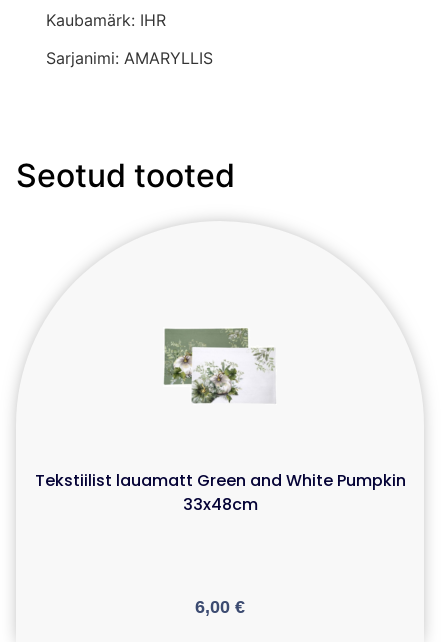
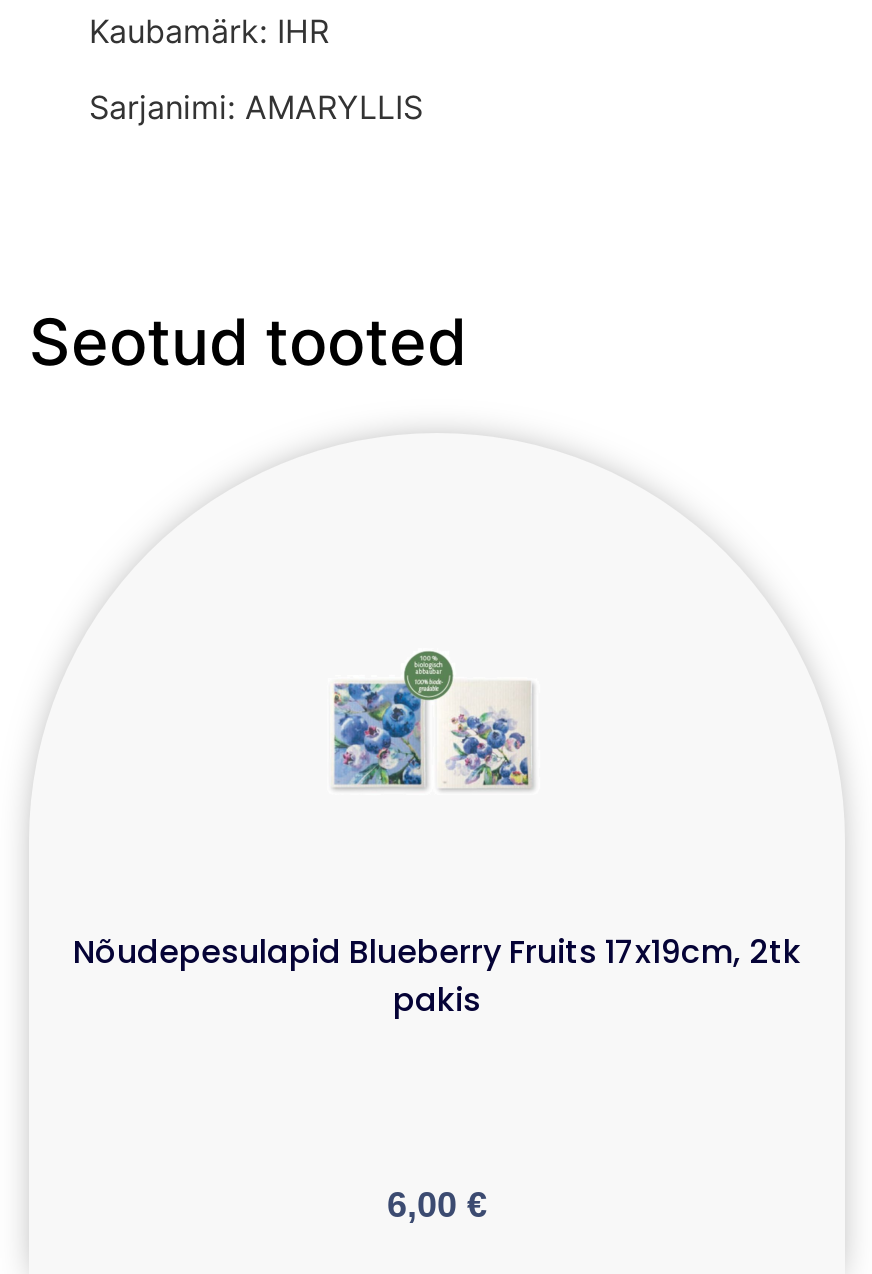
- [image]
+ [image]

- Tekstiilist lauamatt Green and White Pumpkin
- 33x48cm
+ Nõudepesulapid Blueberry Fruits 17x19cm, 2tk
+ pakis
